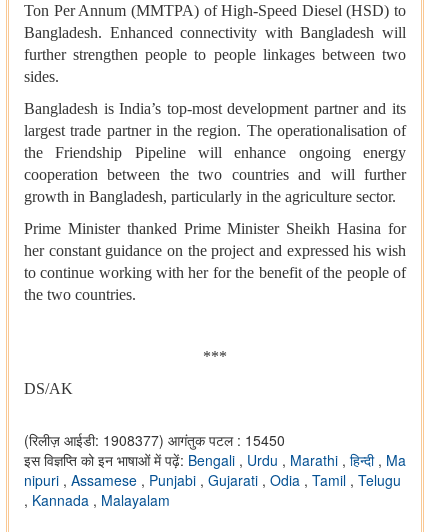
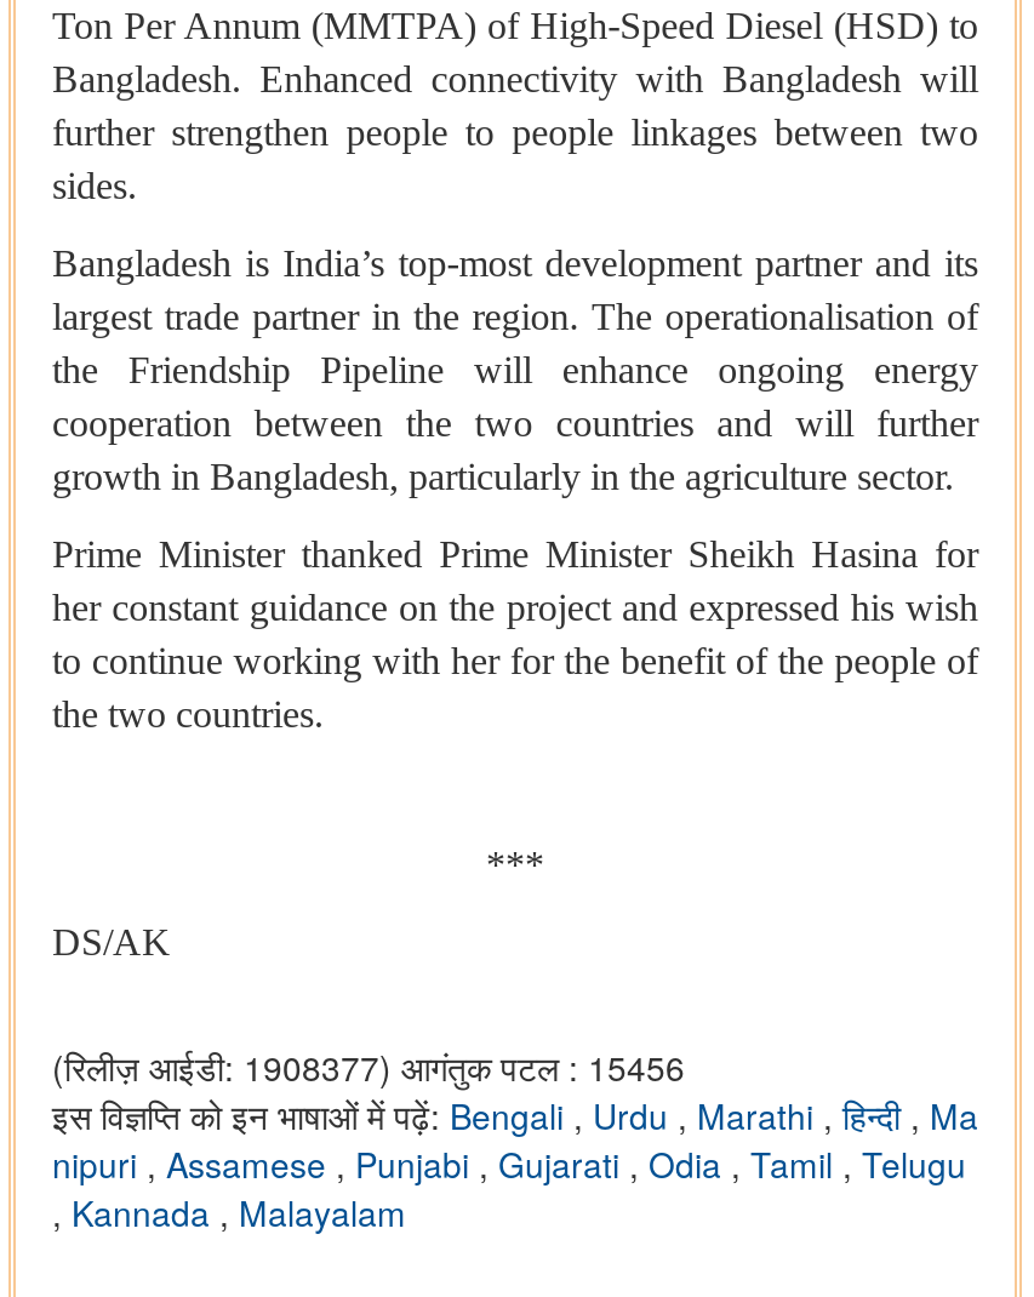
- (रिलीज़ आईडी: 1908377) आगंतुक पटल : 15450
+ (रिलीज़ आईडी: 1908377) आगंतुक पटल : 15456
